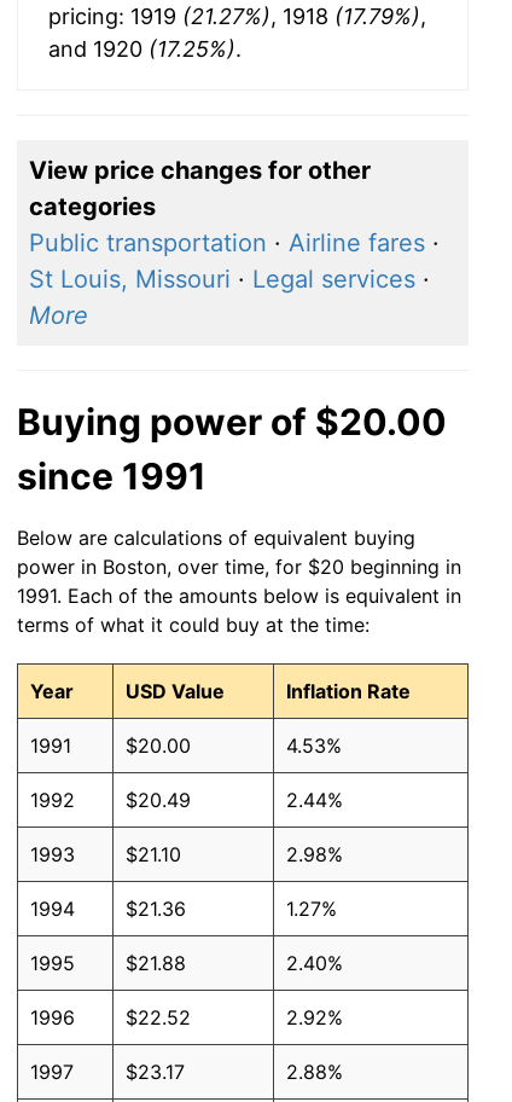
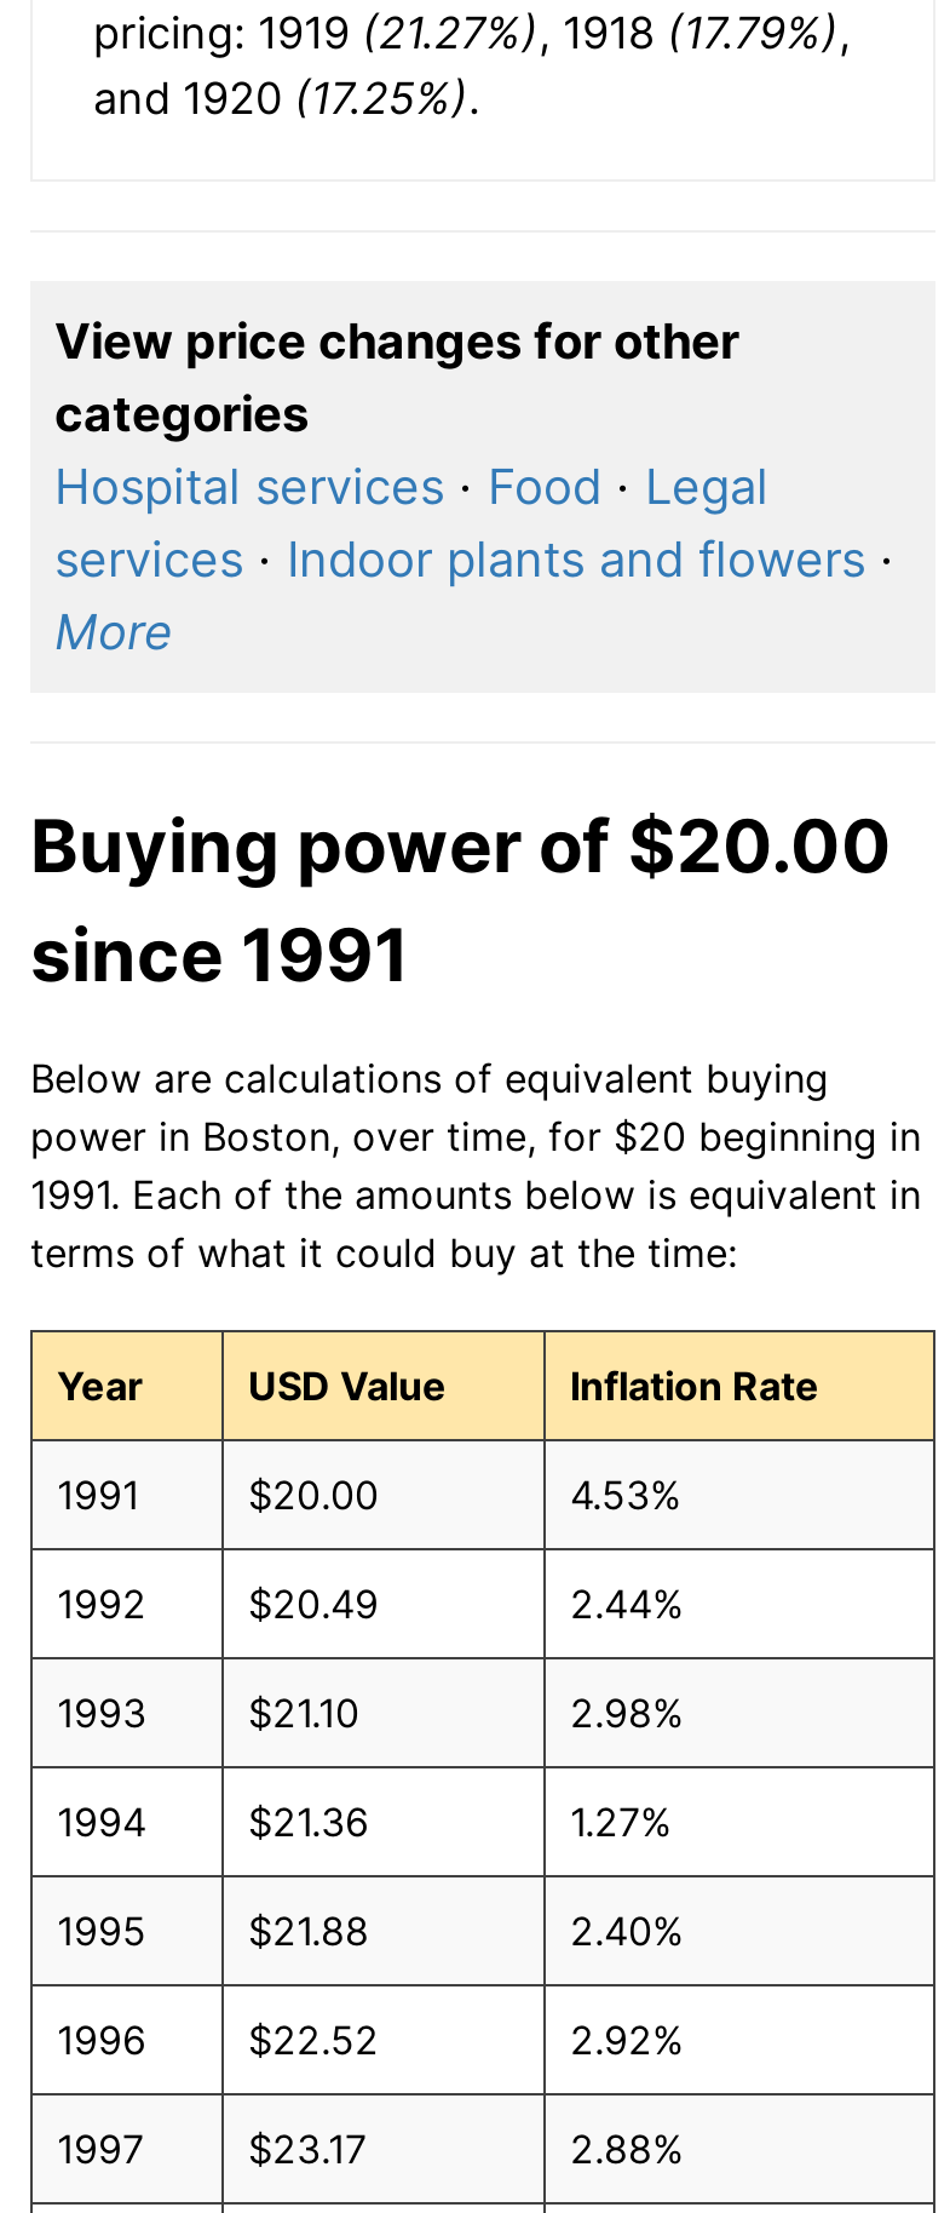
- Public transportation · Airline fares ·
- St Louis, Missouri · Legal services ·
+ Hospital services · Food · Legal
+ services · Indoor plants and flowers ·
